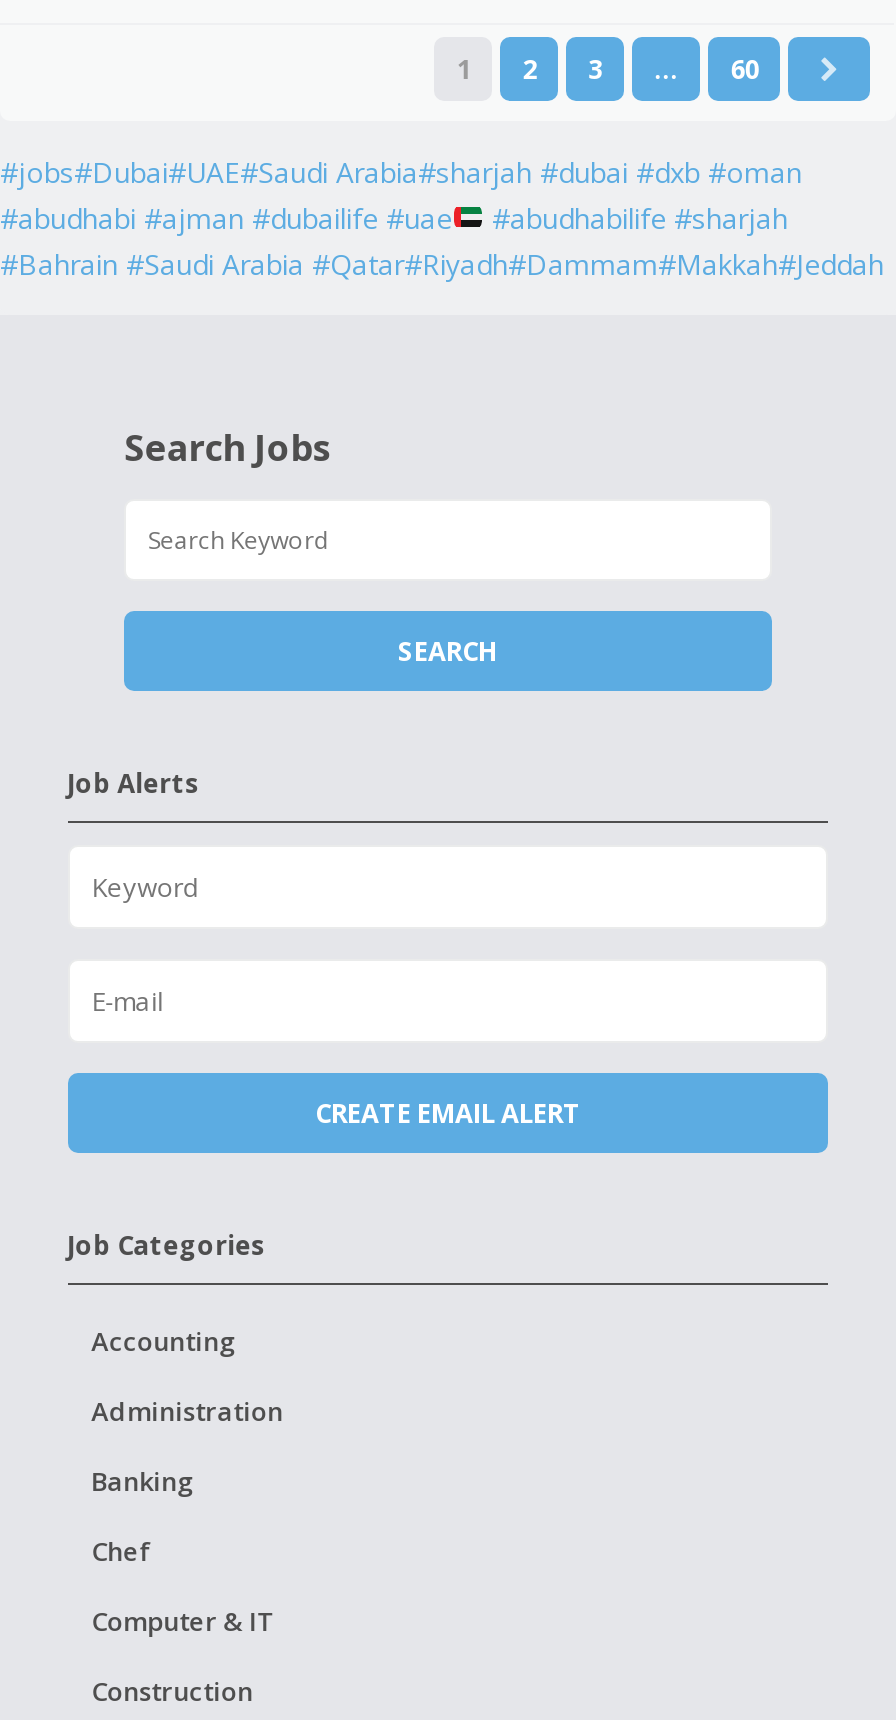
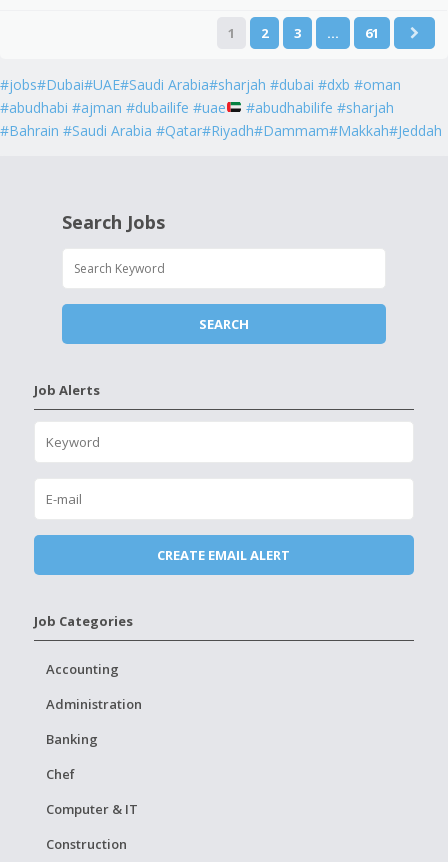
- 60
+ 61
